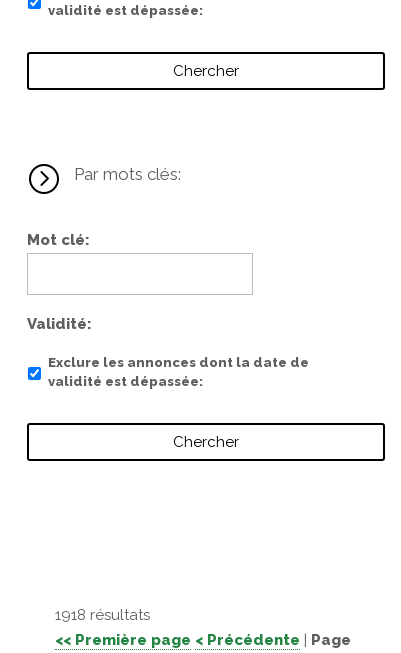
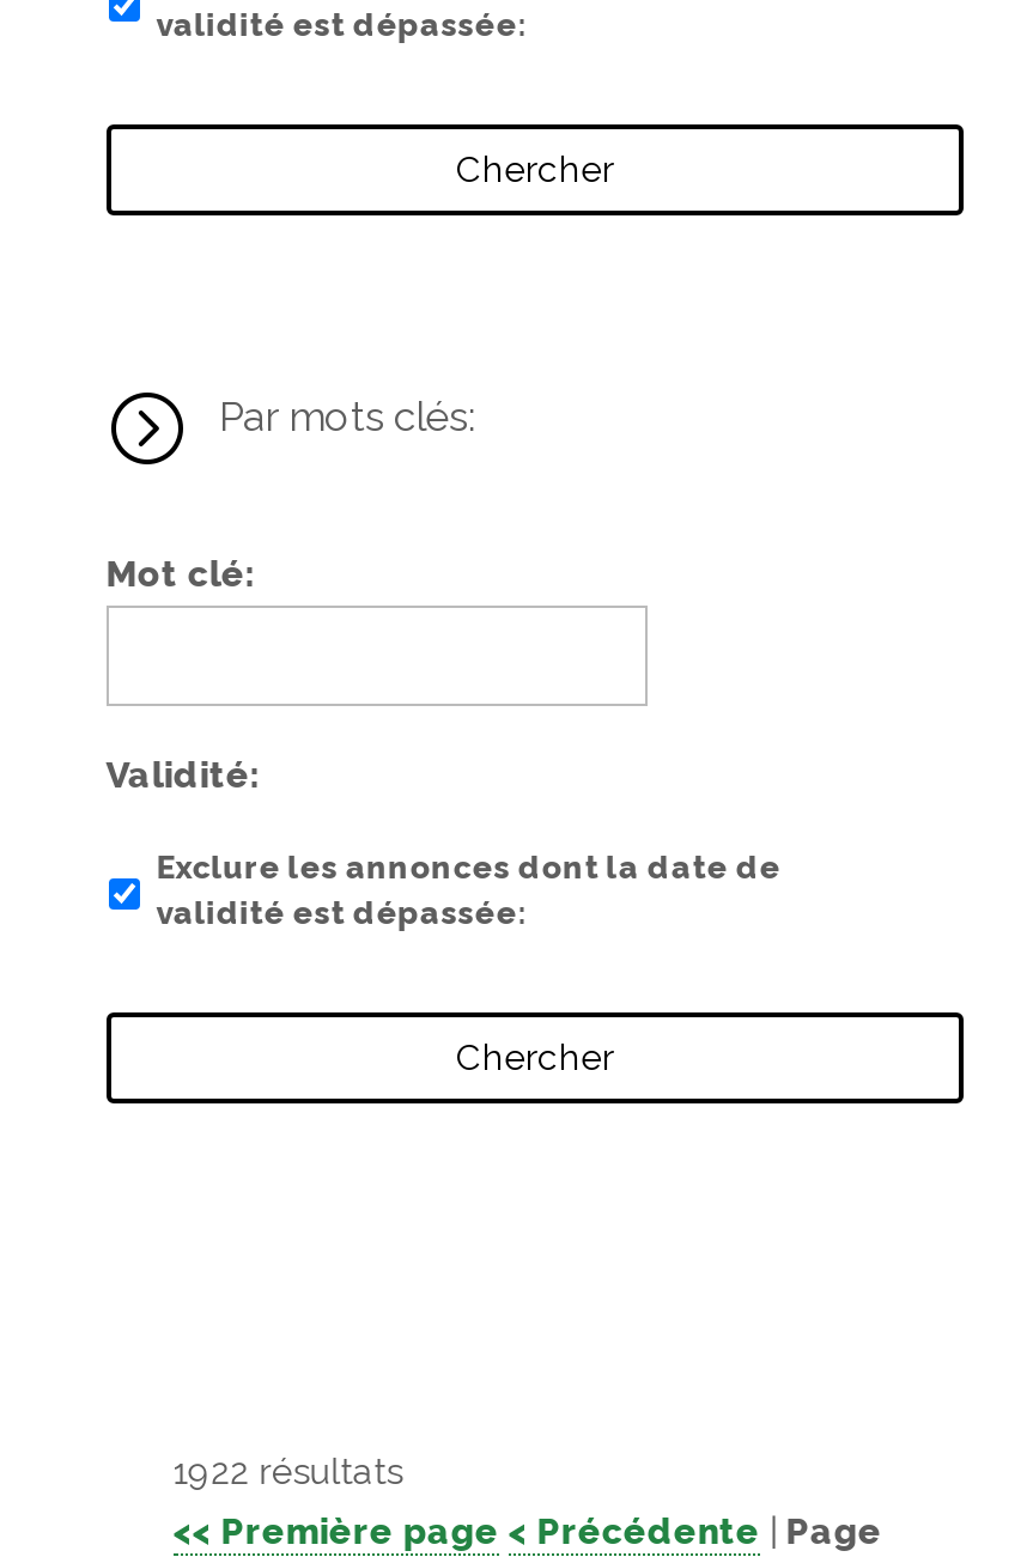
- 1918 résultats
+ 1922 résultats
